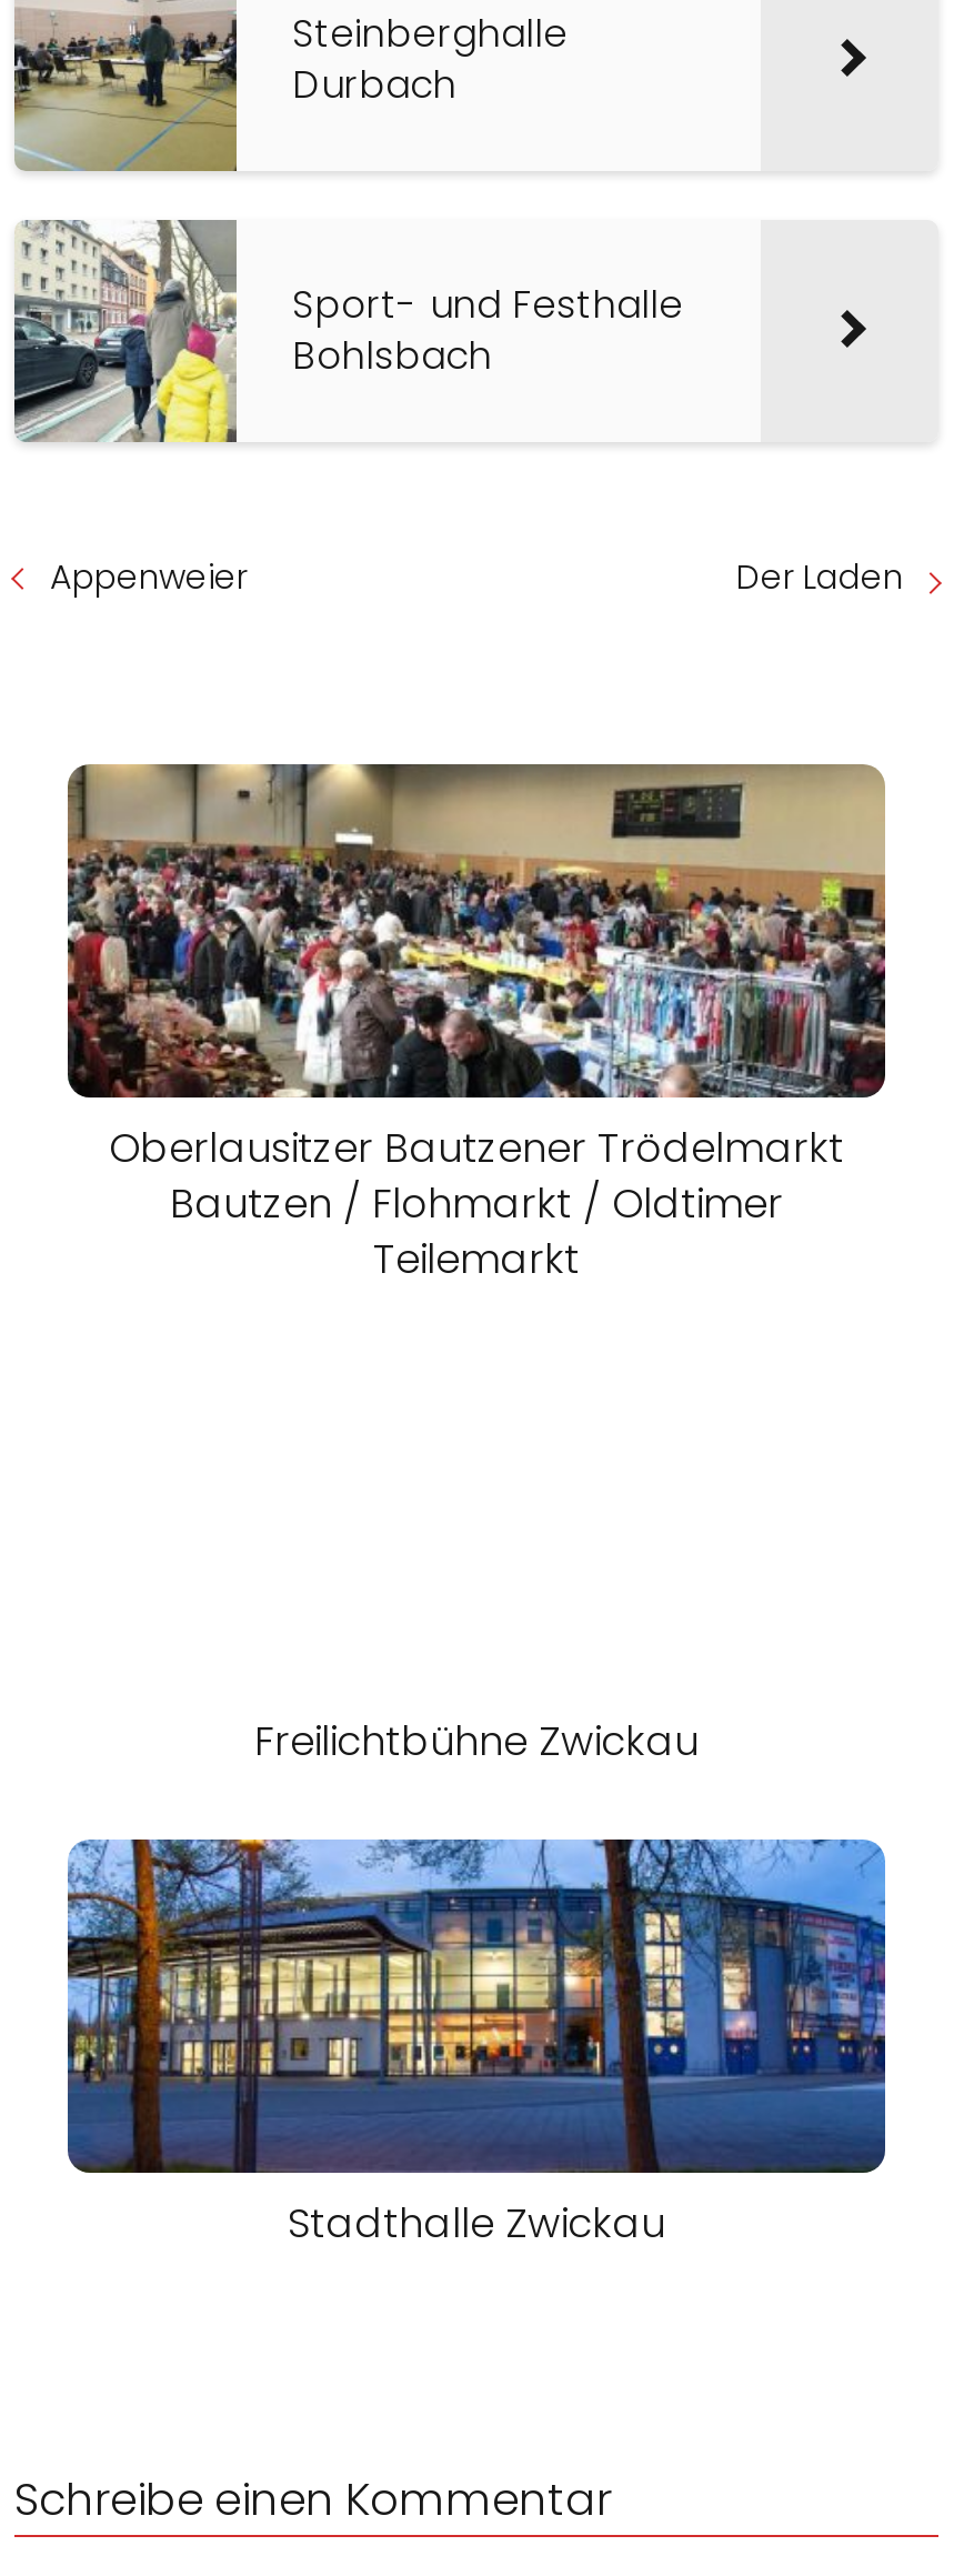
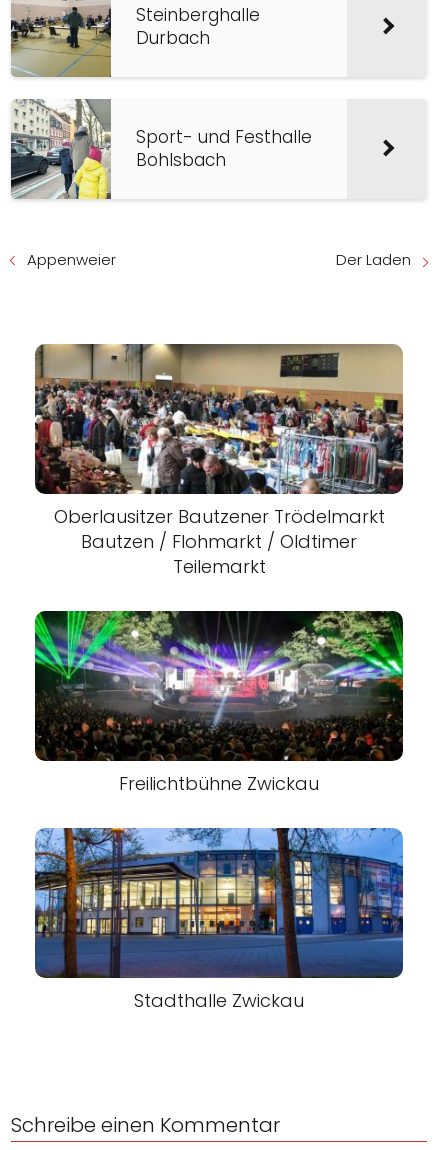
+ [image]
